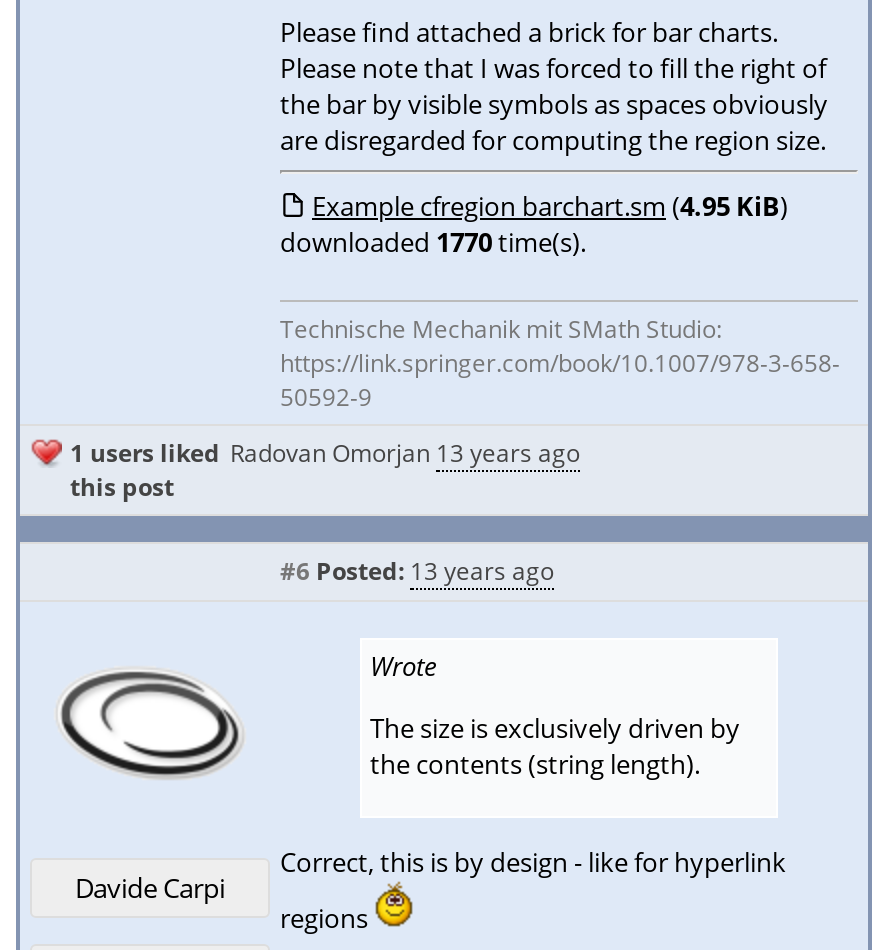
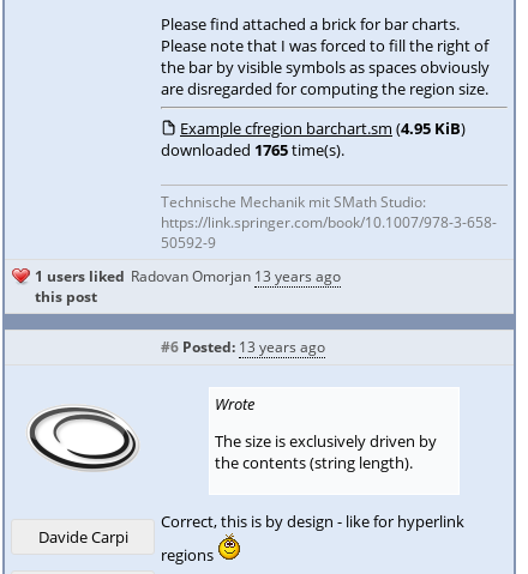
- downloaded 1770time(s).
+ downloaded 1765time(s).
